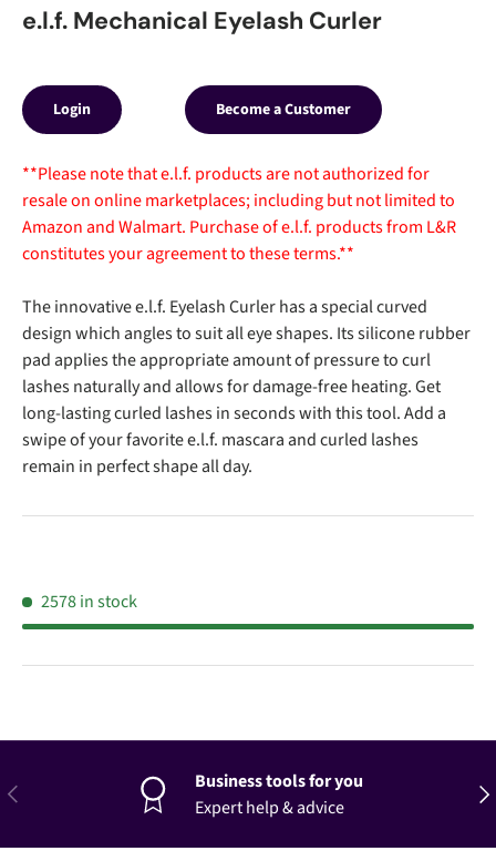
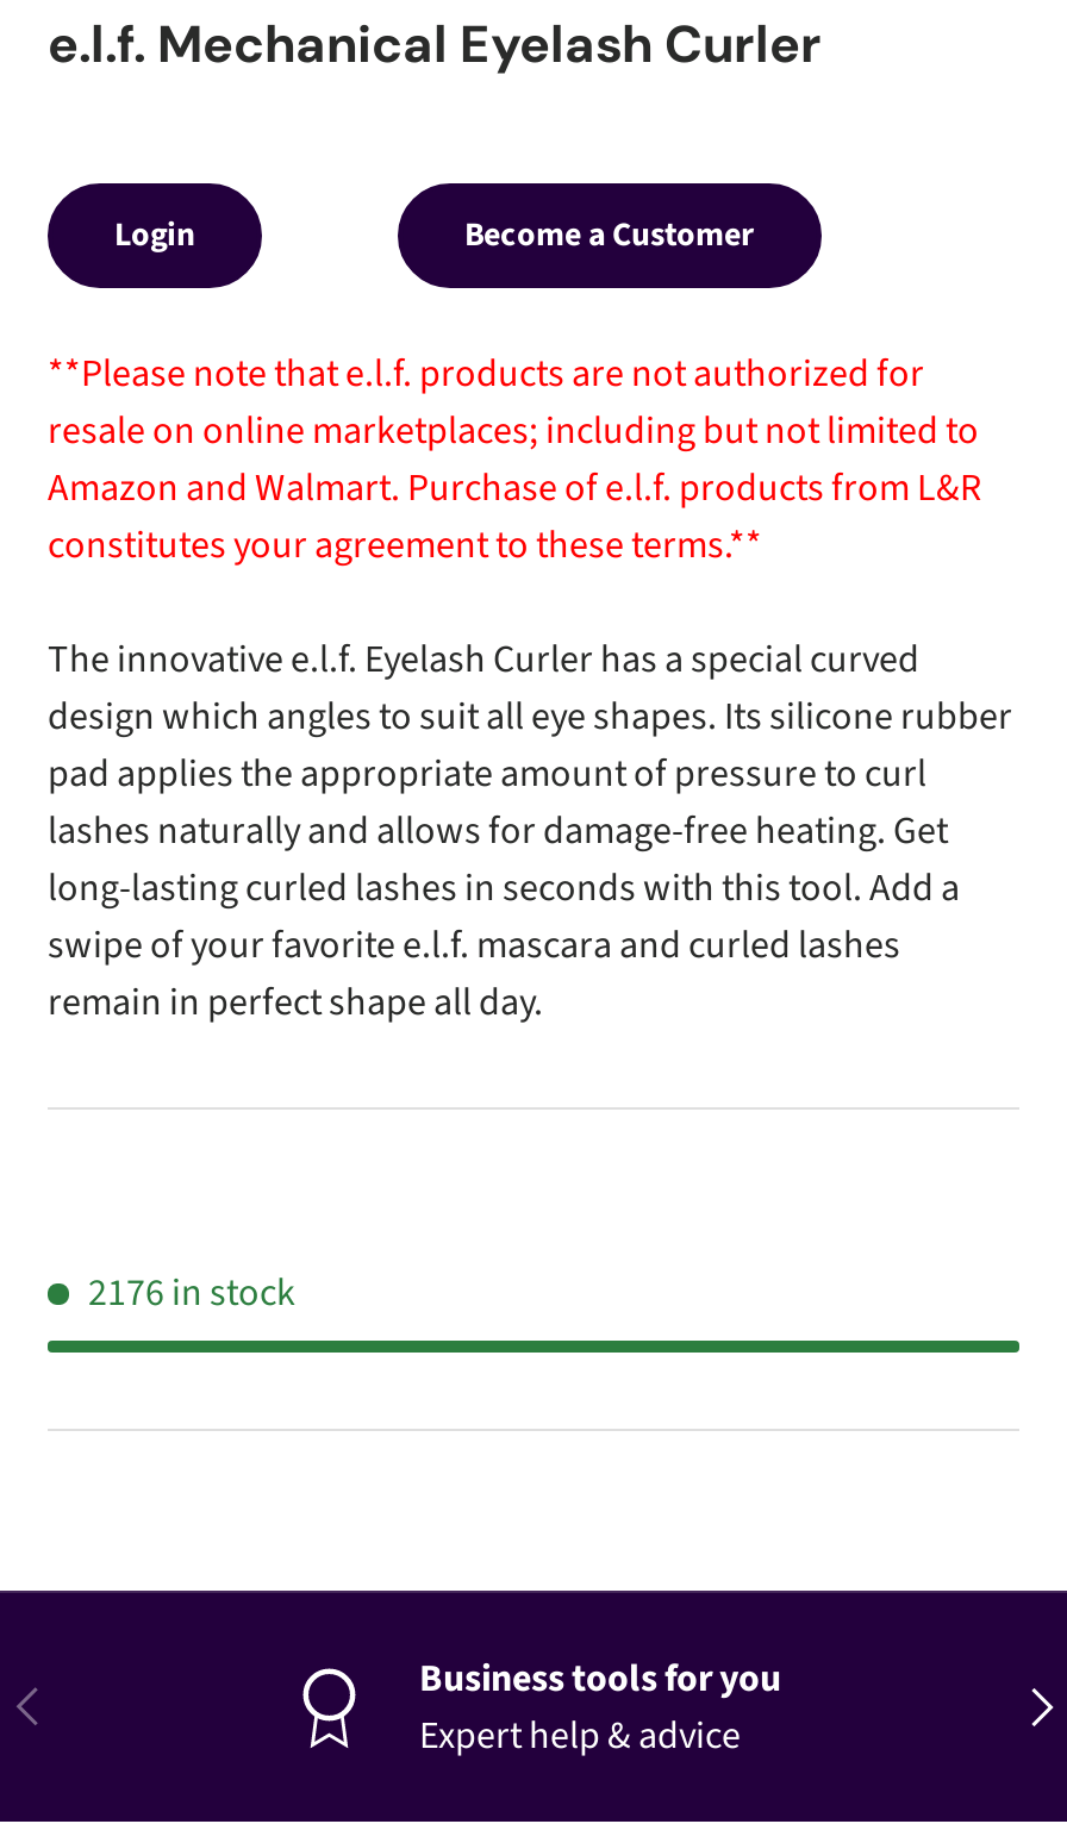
- 2578 in stock
+ 2176 in stock
